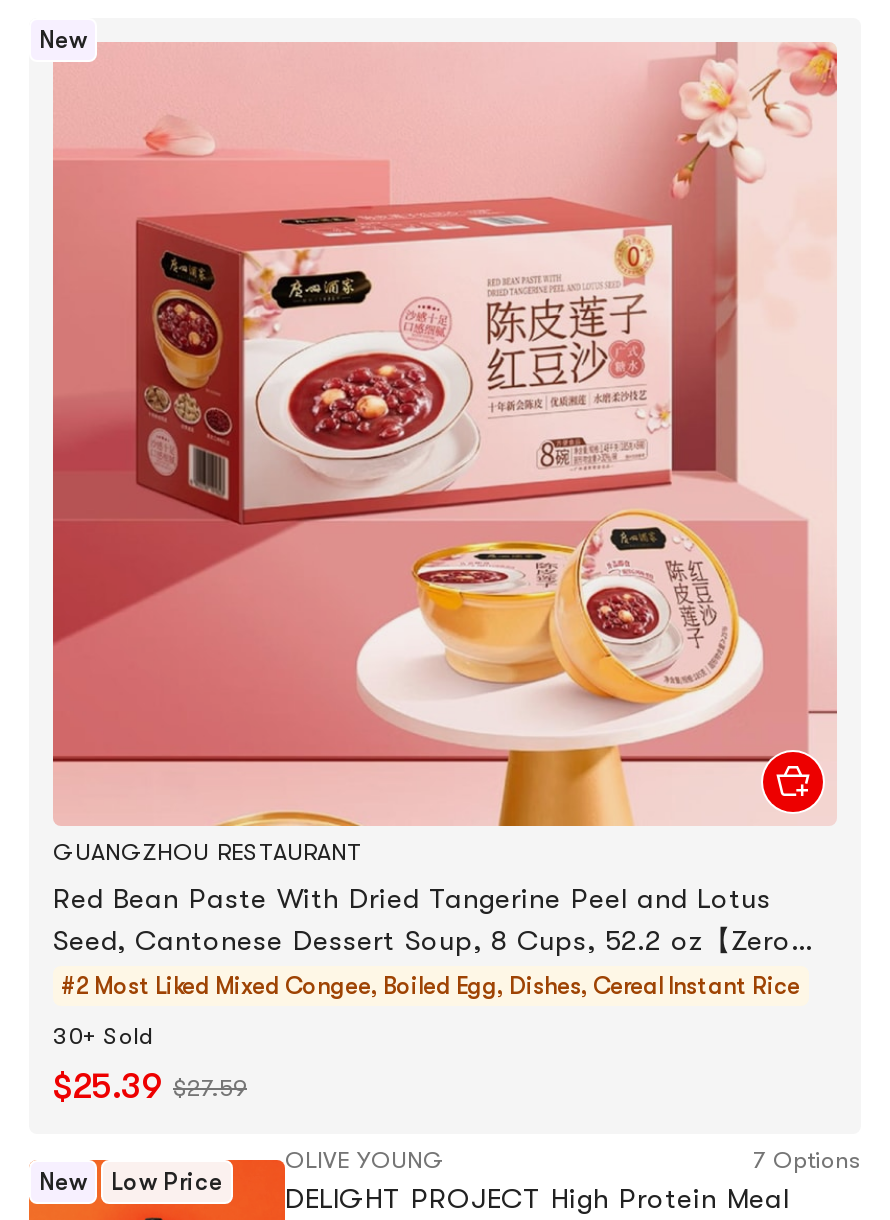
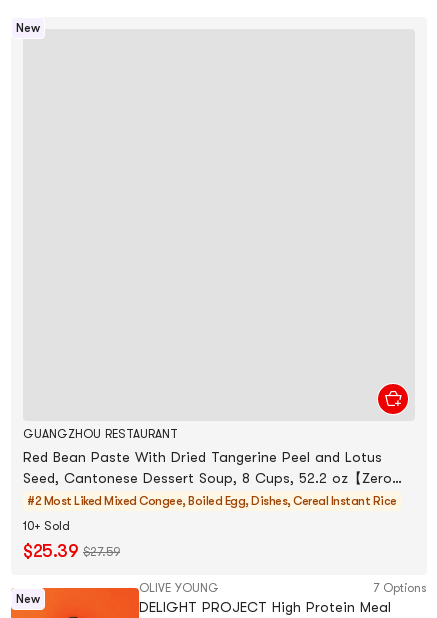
- [image]

- 30+ Sold
+ 10+ Sold

- Low Price
